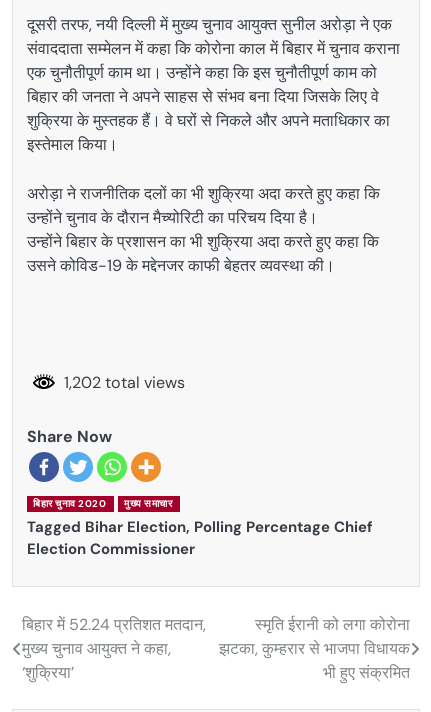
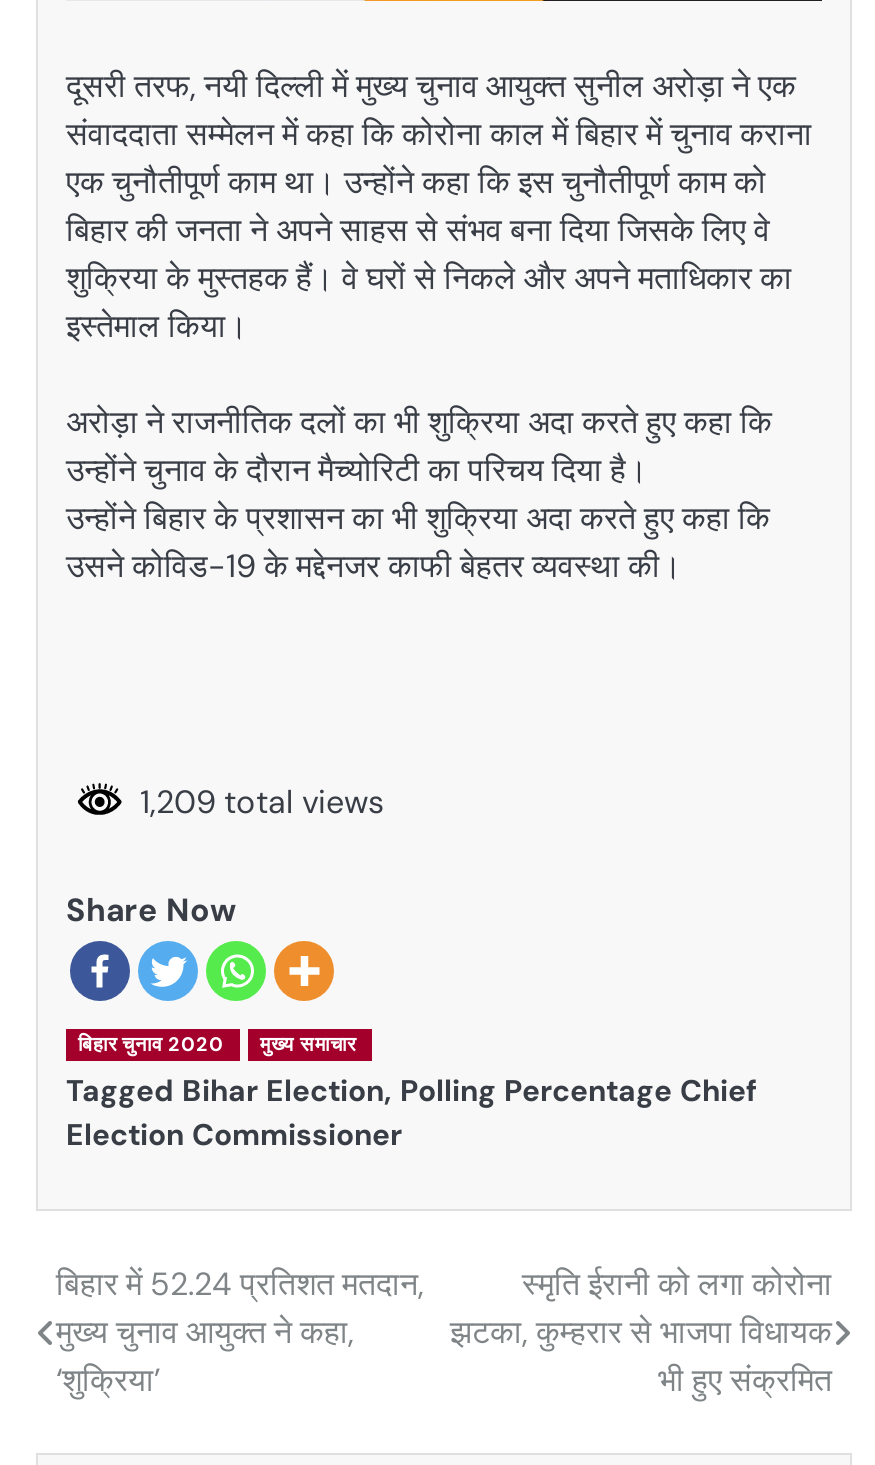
- 1,202 total views
+ 1,209 total views
